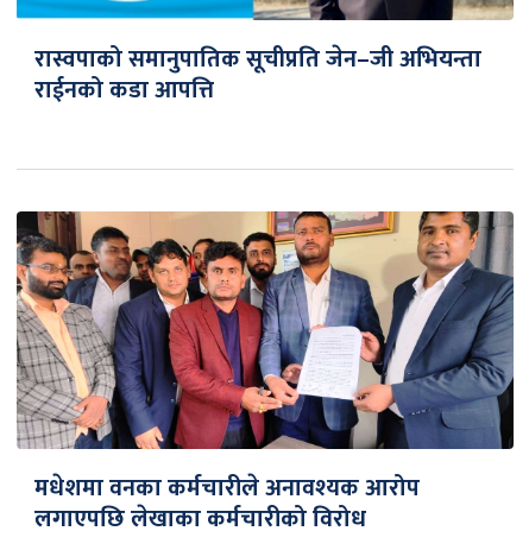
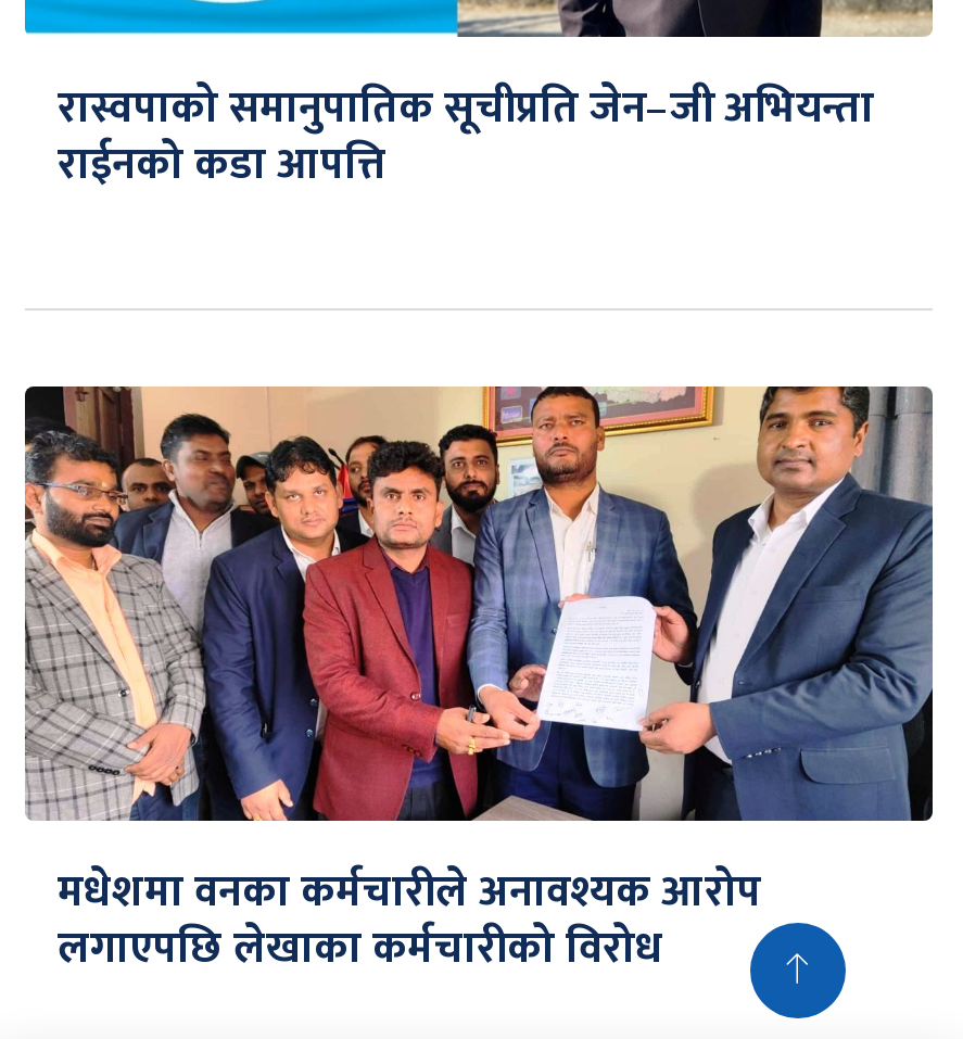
+ [image]
